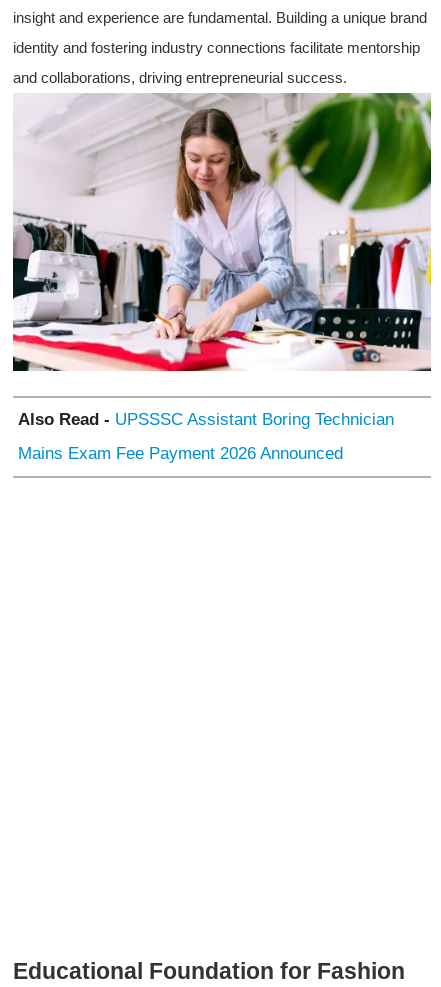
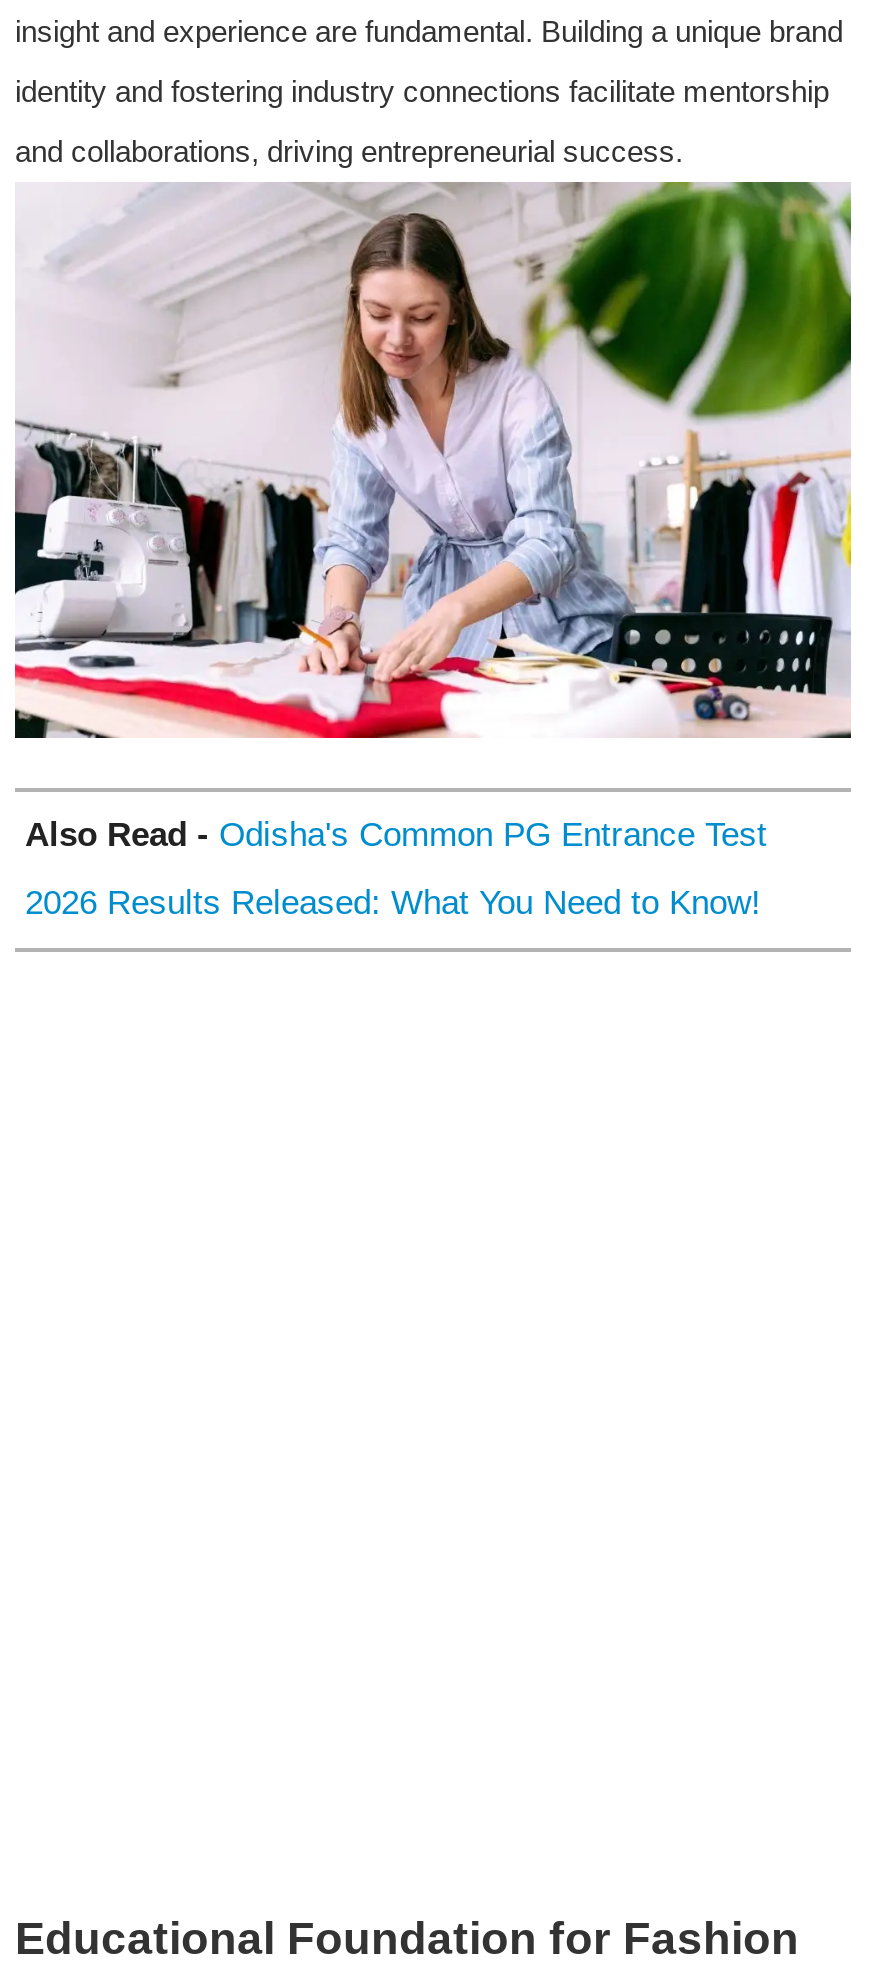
- Also Read - UPSSSC Assistant Boring Technician
+ Also Read - Odisha's Common PG Entrance Test

- Mains Exam Fee Payment 2026 Announced
+ 2026 Results Released: What You Need to Know!
